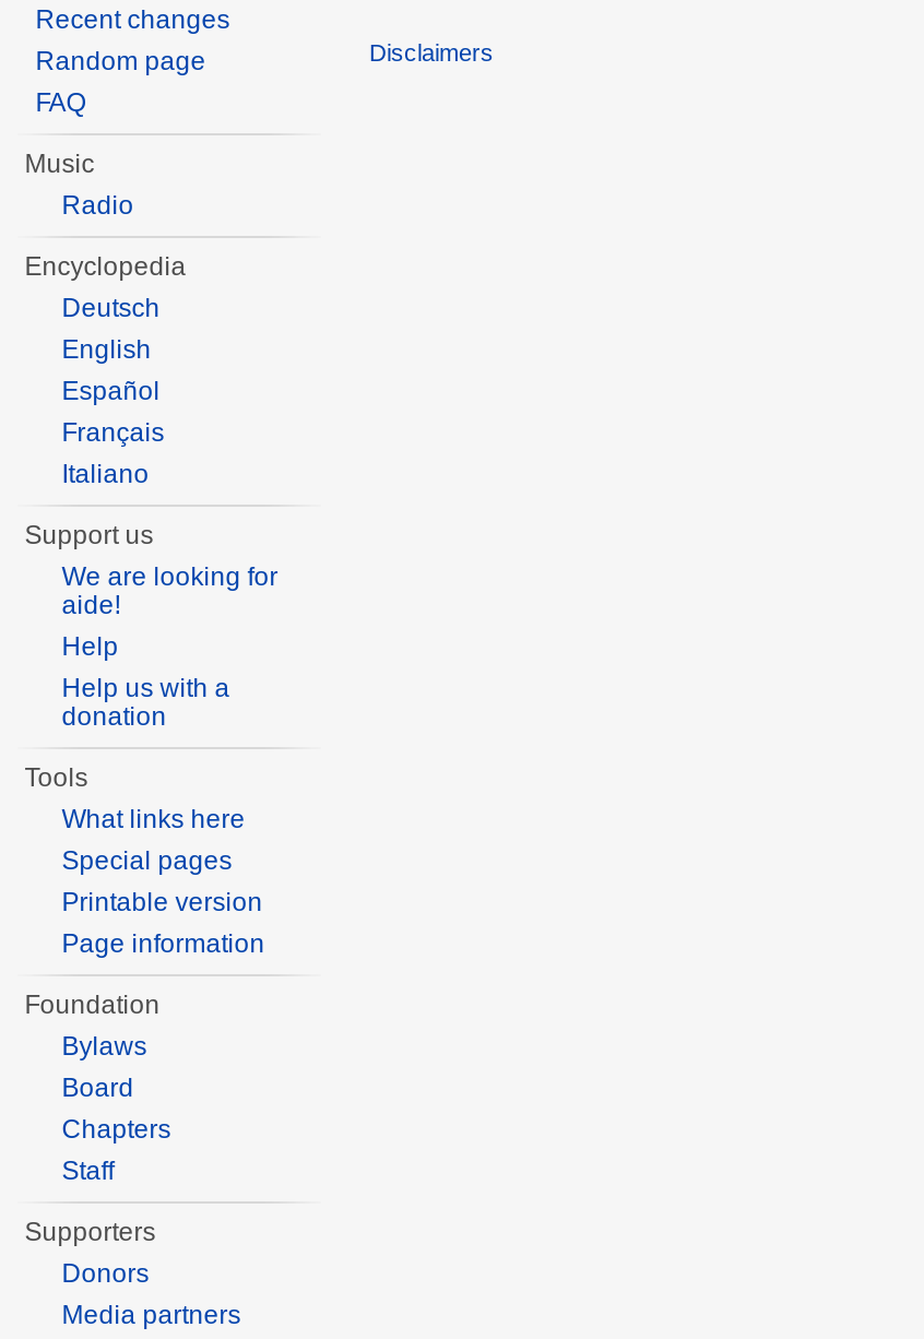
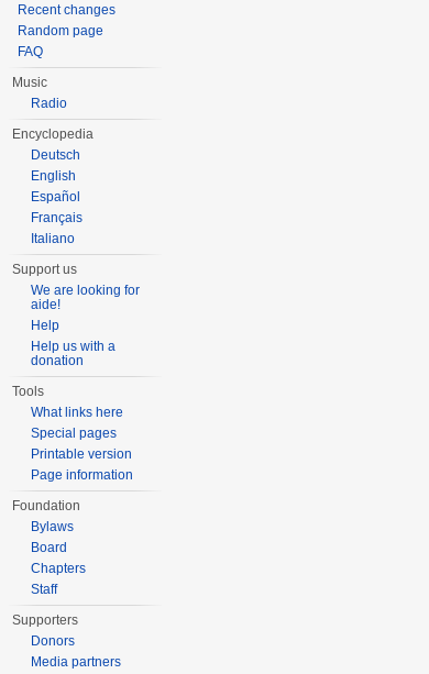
- Disclaimers
